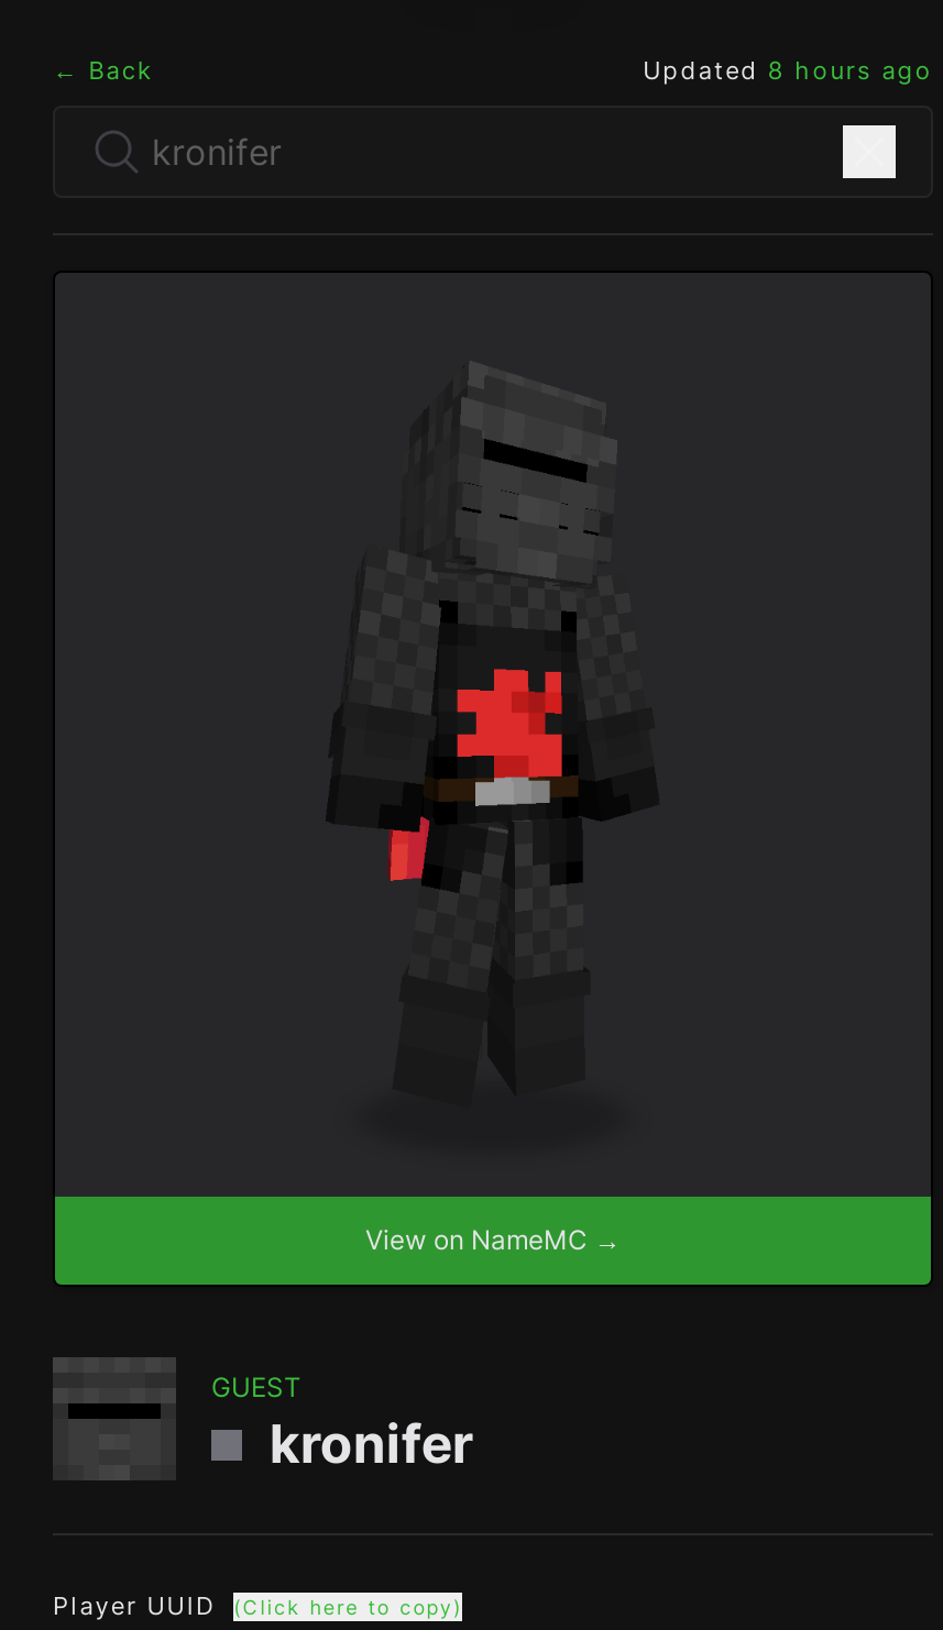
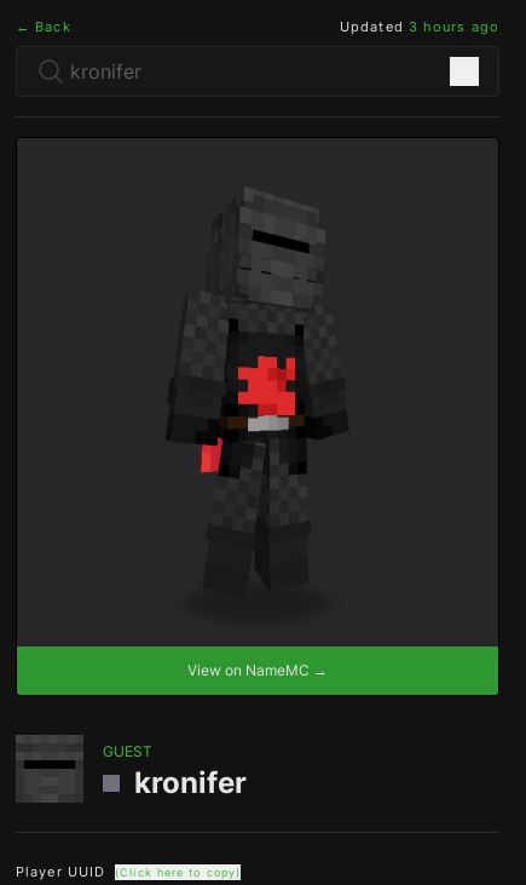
- Updated 8 hours ago
+ Updated 3 hours ago
